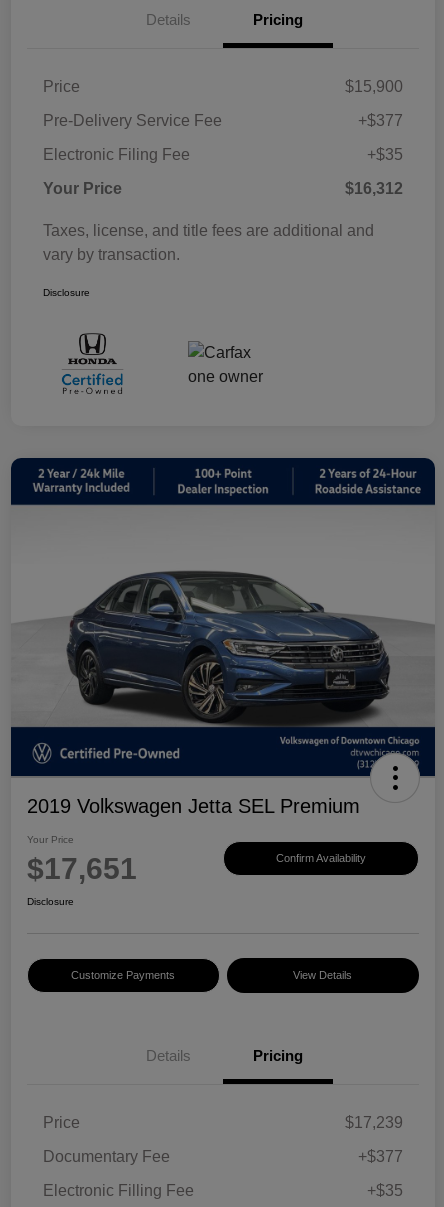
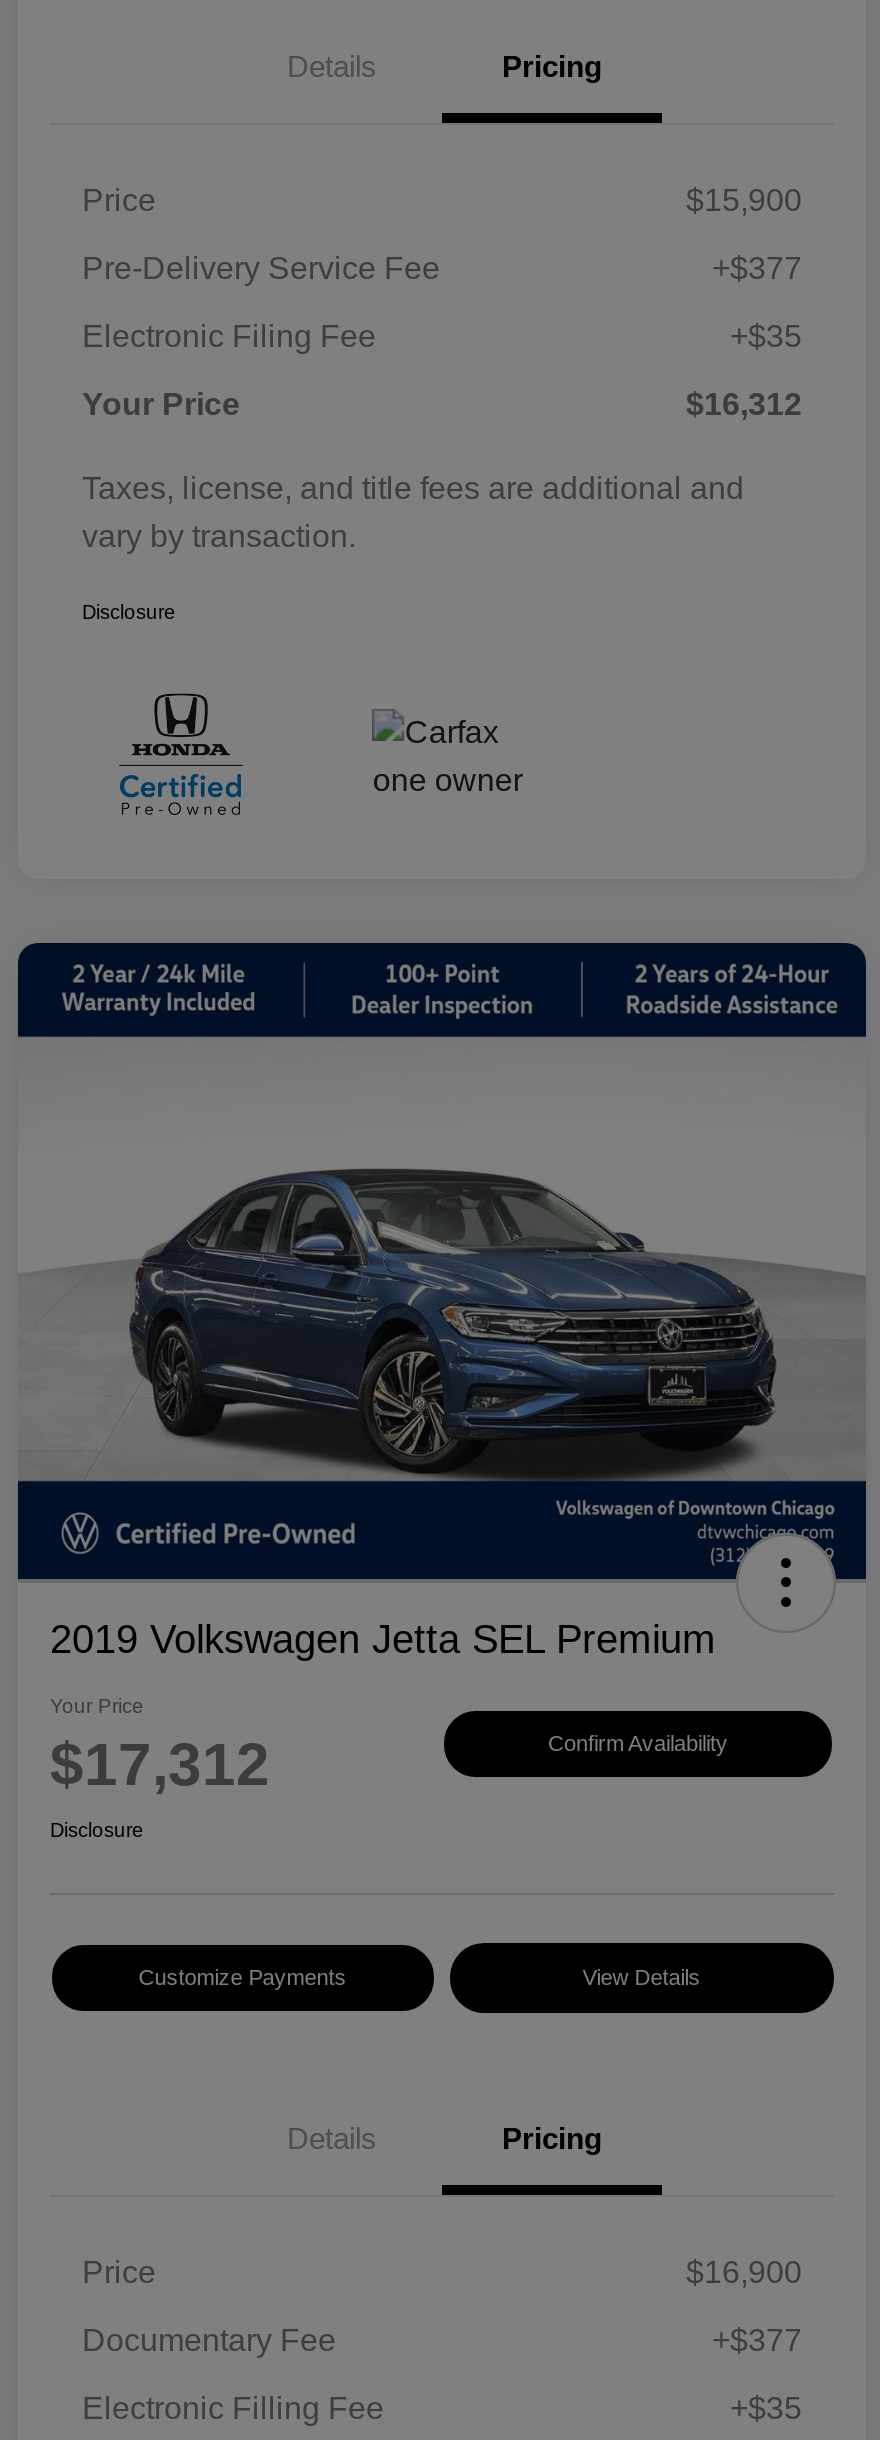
- $17,651
+ $17,312

- $17,239
+ $16,900
